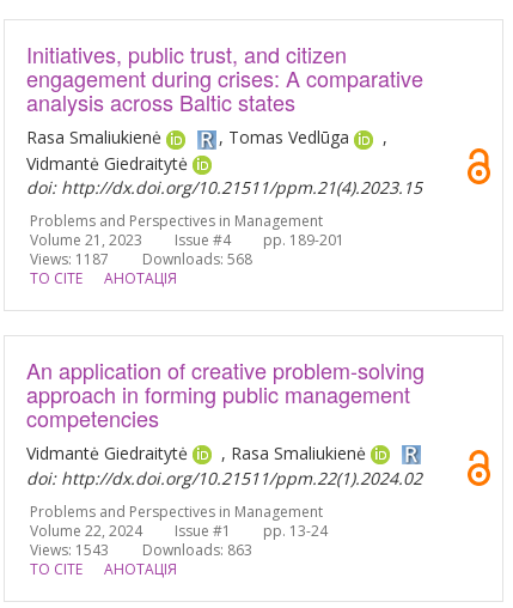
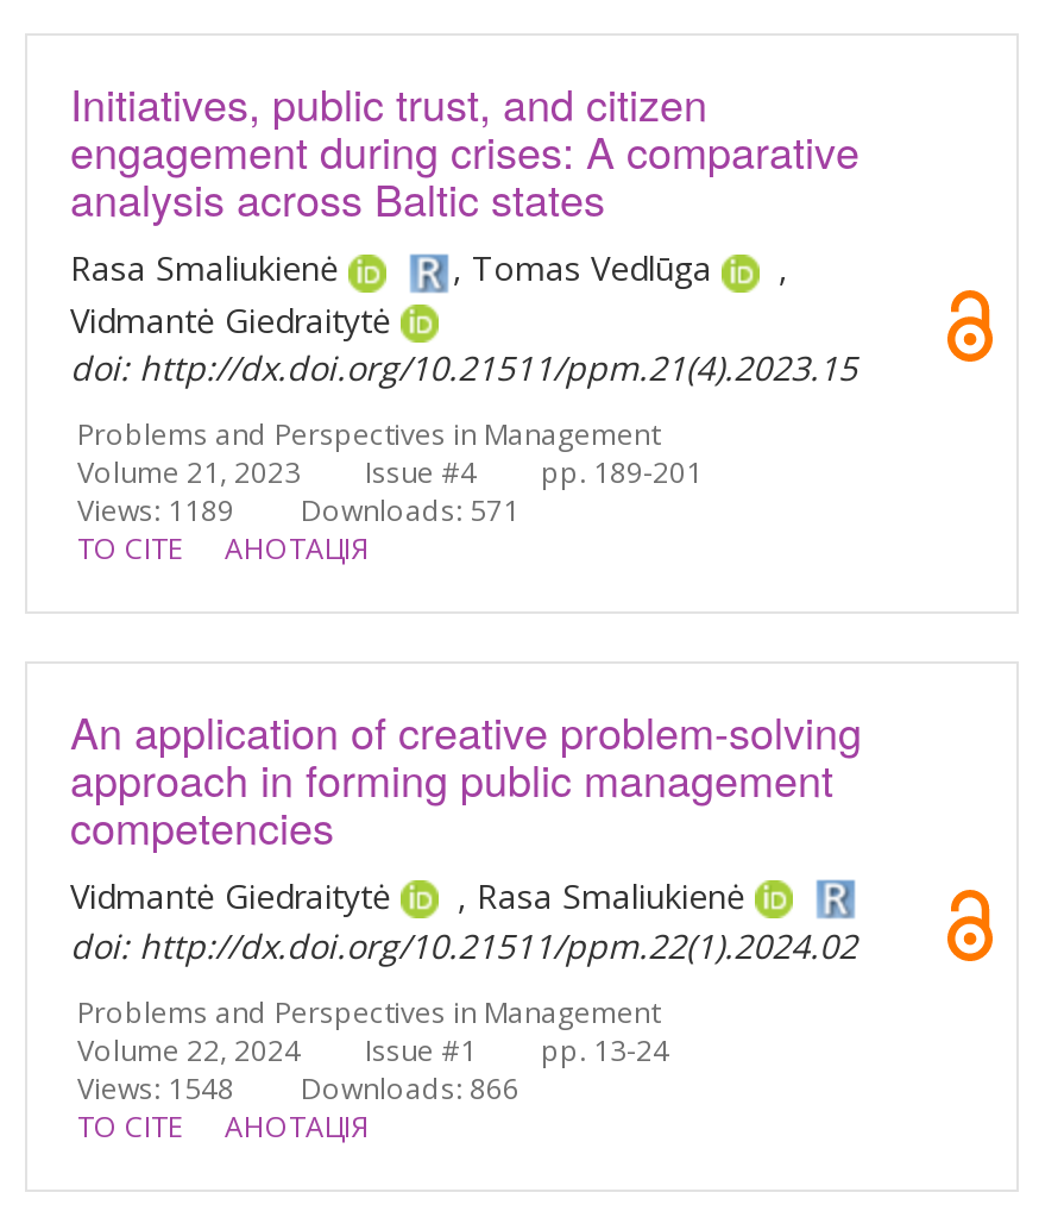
- Views: 1187
+ Views: 1189

- Downloads: 568
+ Downloads: 571

- Views: 1543
+ Views: 1548

- Downloads: 863
+ Downloads: 866
